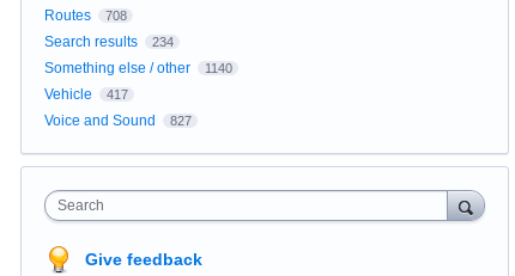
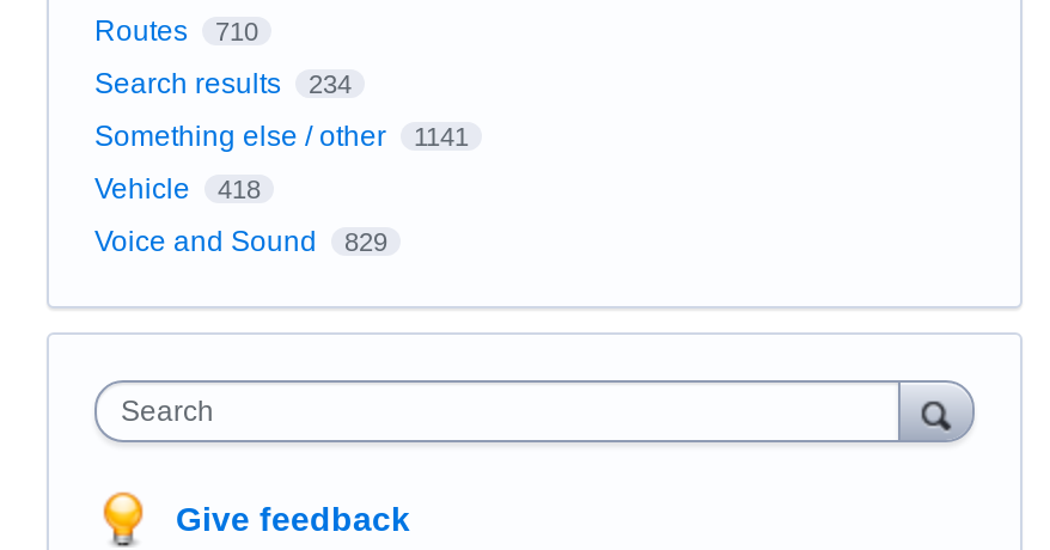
- Routes 708
+ Routes 710

- Something else / other 1140
+ Something else / other 1141

- Vehicle 417
+ Vehicle 418

- Voice and Sound 827
+ Voice and Sound 829
